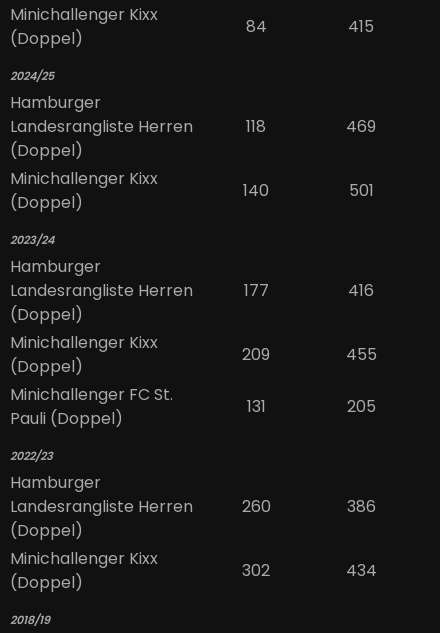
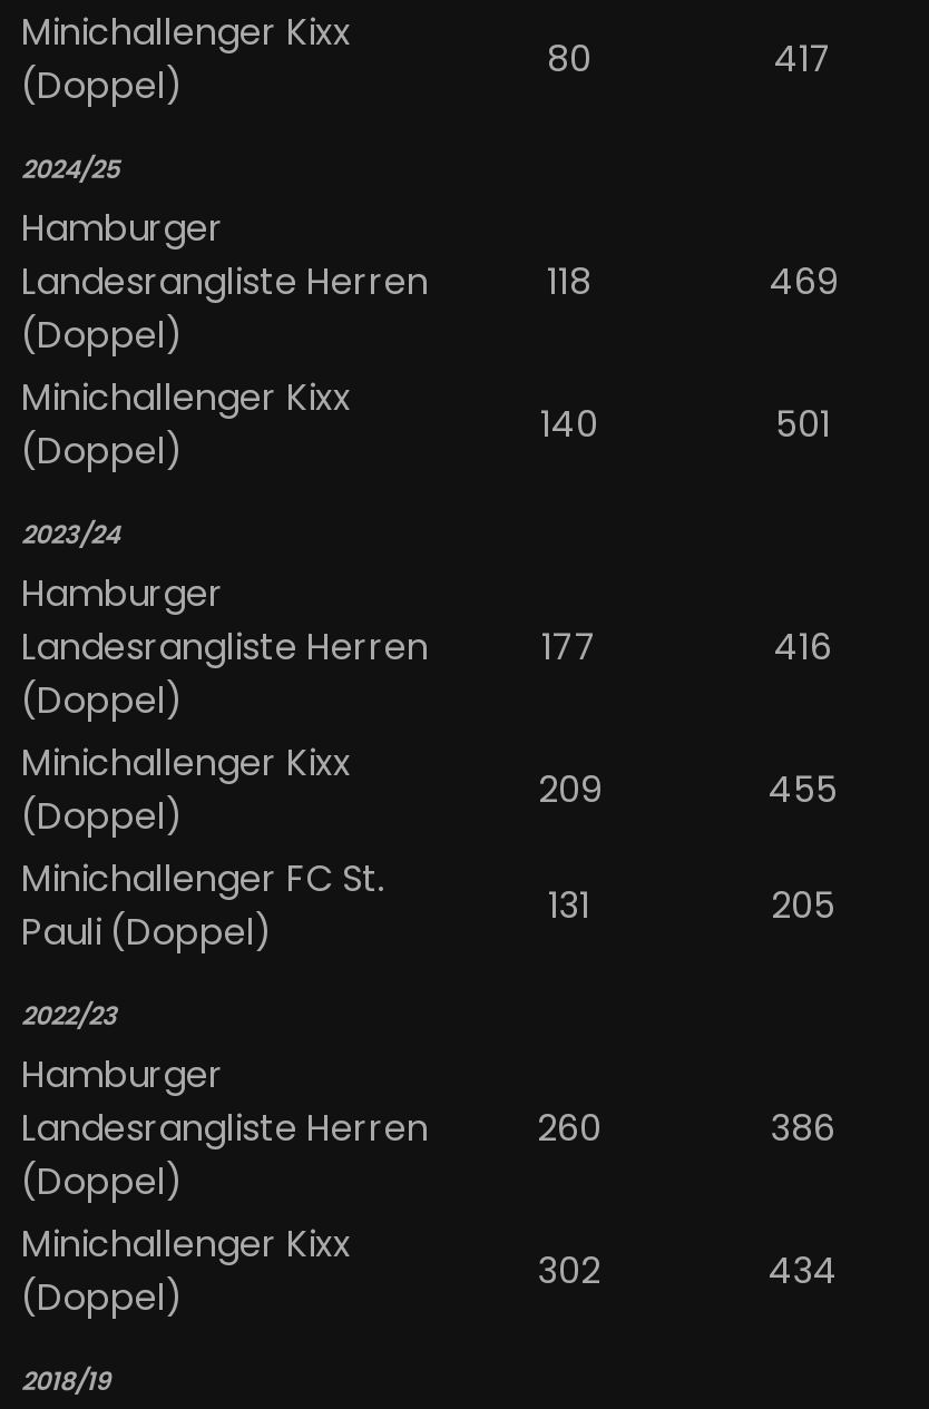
- 84
+ 80

- 415
+ 417
